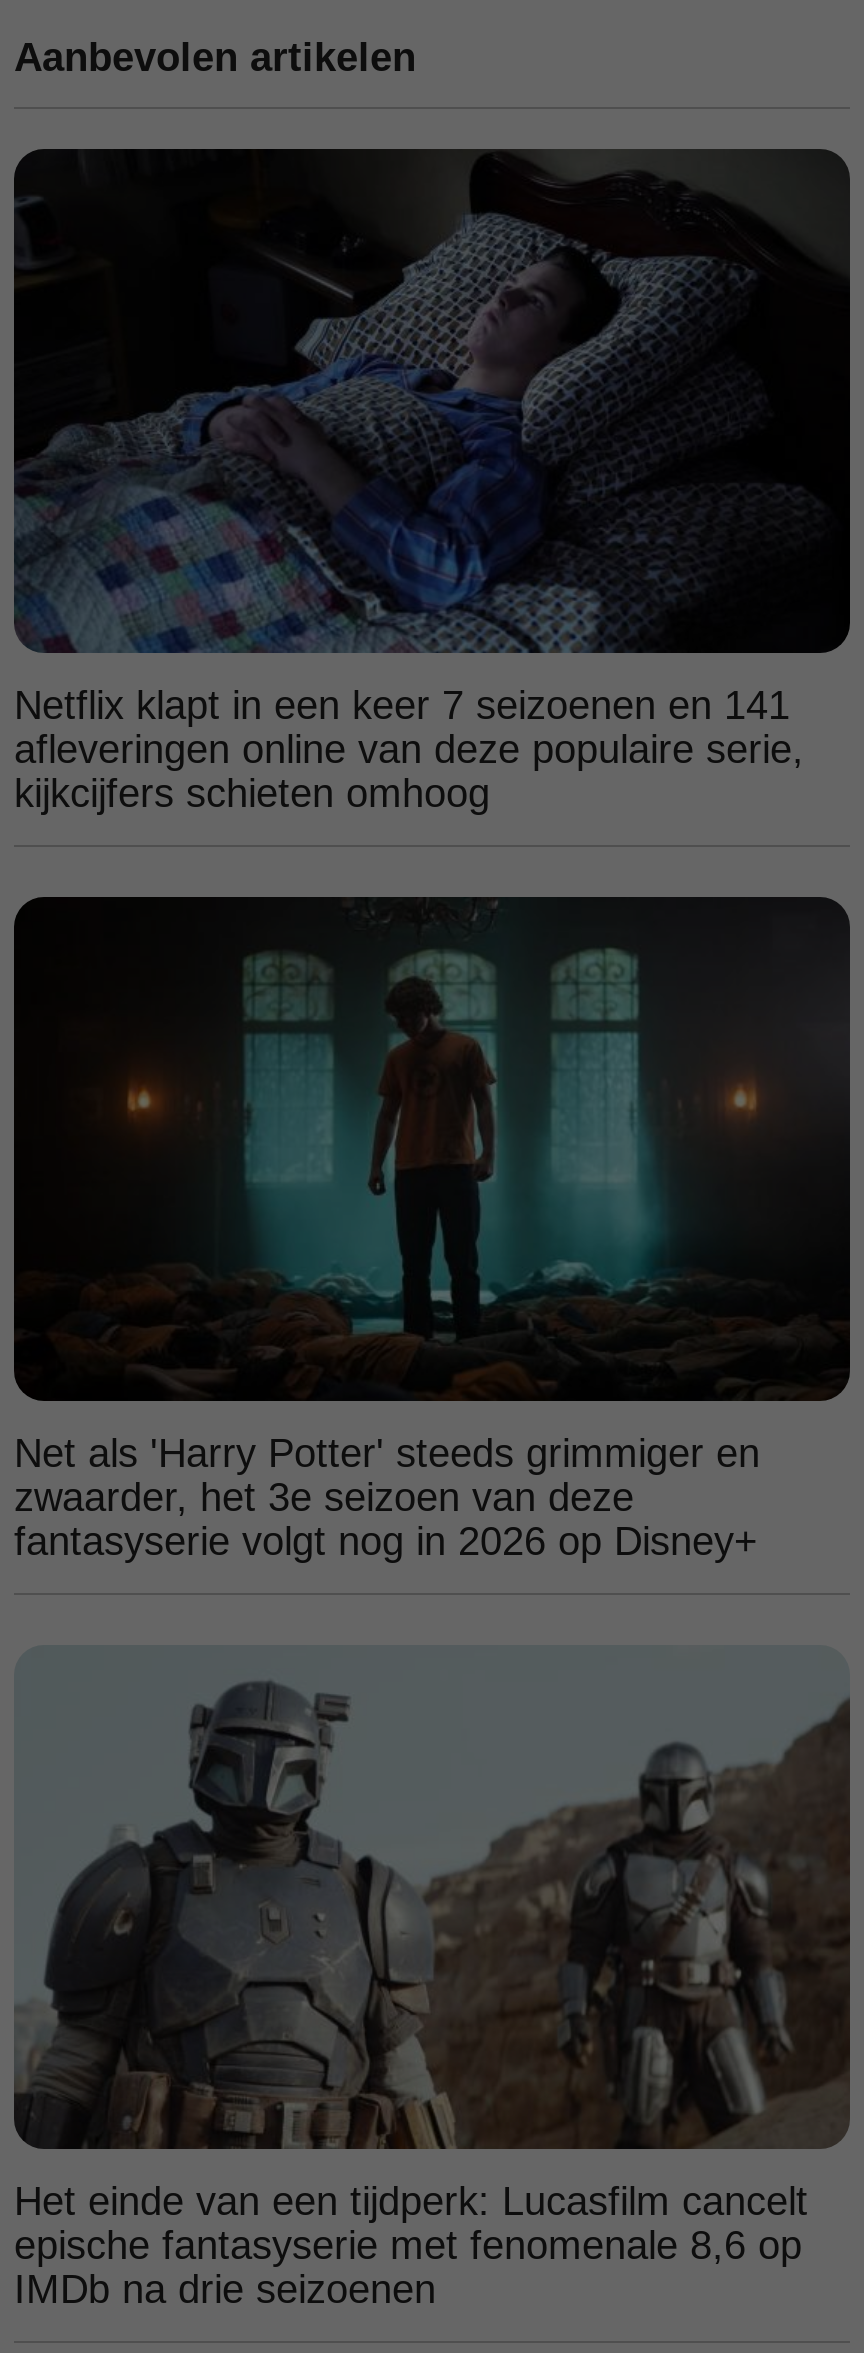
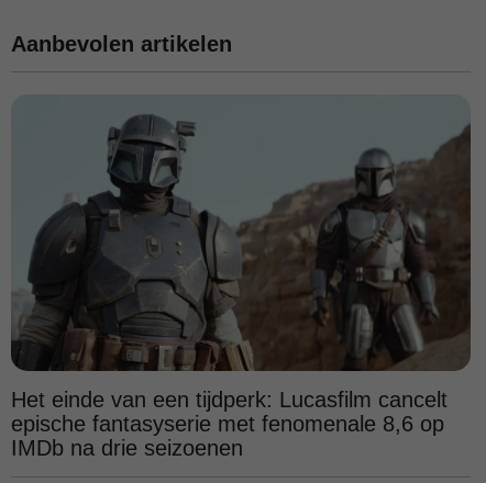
- [image]
- Netflix klapt in een keer 7 seizoenen en 141
- afleveringen online van deze populaire serie,
- kijkcijfers schieten omhoog

- [image]
- Net als 'Harry Potter' steeds grimmiger en
- zwaarder, het 3e seizoen van deze
- fantasyserie volgt nog in 2026 op Disney+
